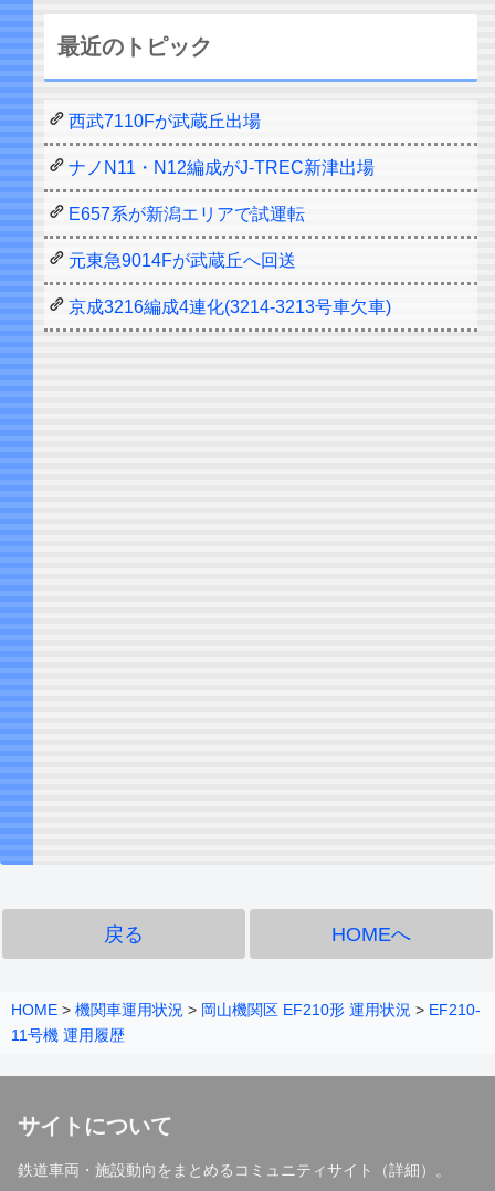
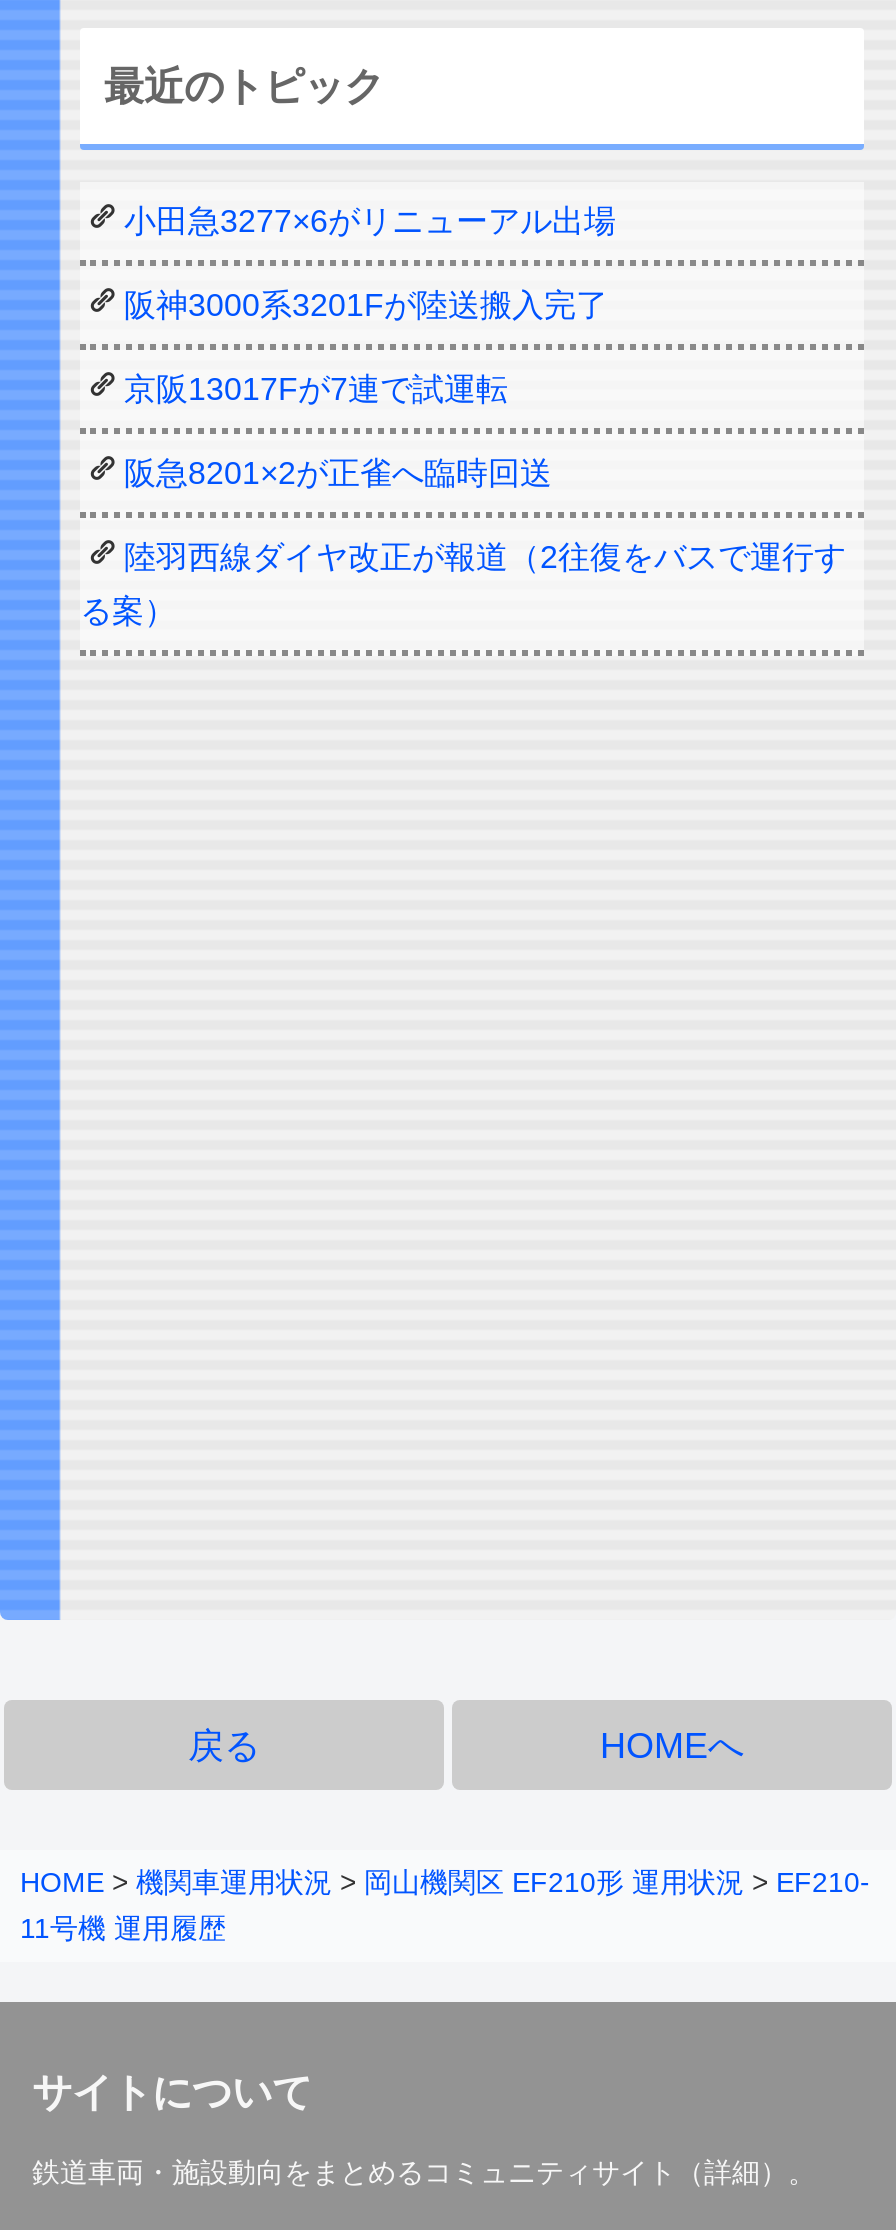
- 西武7110Fが武蔵丘出場
- ナノN11・N12編成がJ-TREC新津出場
- E657系が新潟エリアで試運転
- 元東急9014Fが武蔵丘へ回送
- 京成3216編成4連化(3214-3213号車欠車)
+ 小田急3277×6がリニューアル出場
+ 阪神3000系3201Fが陸送搬入完了
+ 京阪13017Fが7連で試運転
+ 阪急8201×2が正雀へ臨時回送
+ 陸羽西線ダイヤ改正が報道（2往復をバスで運行す
+ る案）
